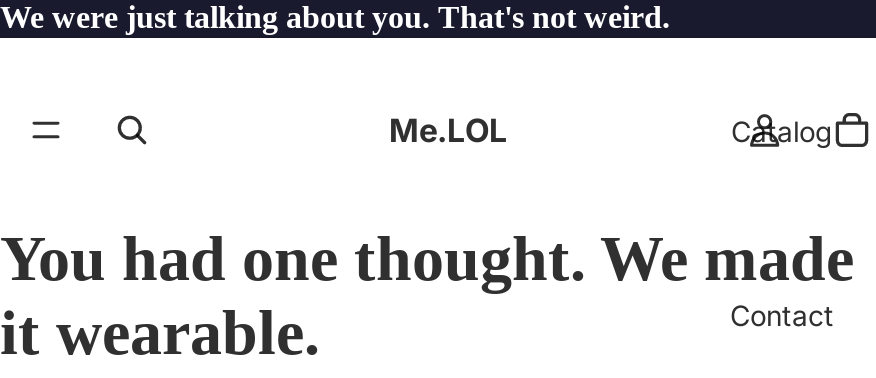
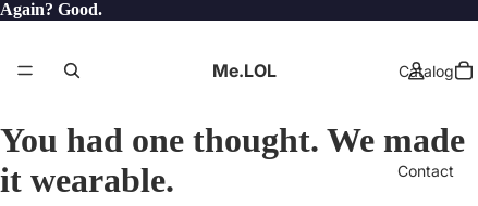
- We were just talking about you. That's not weird.
+ Again? Good.
